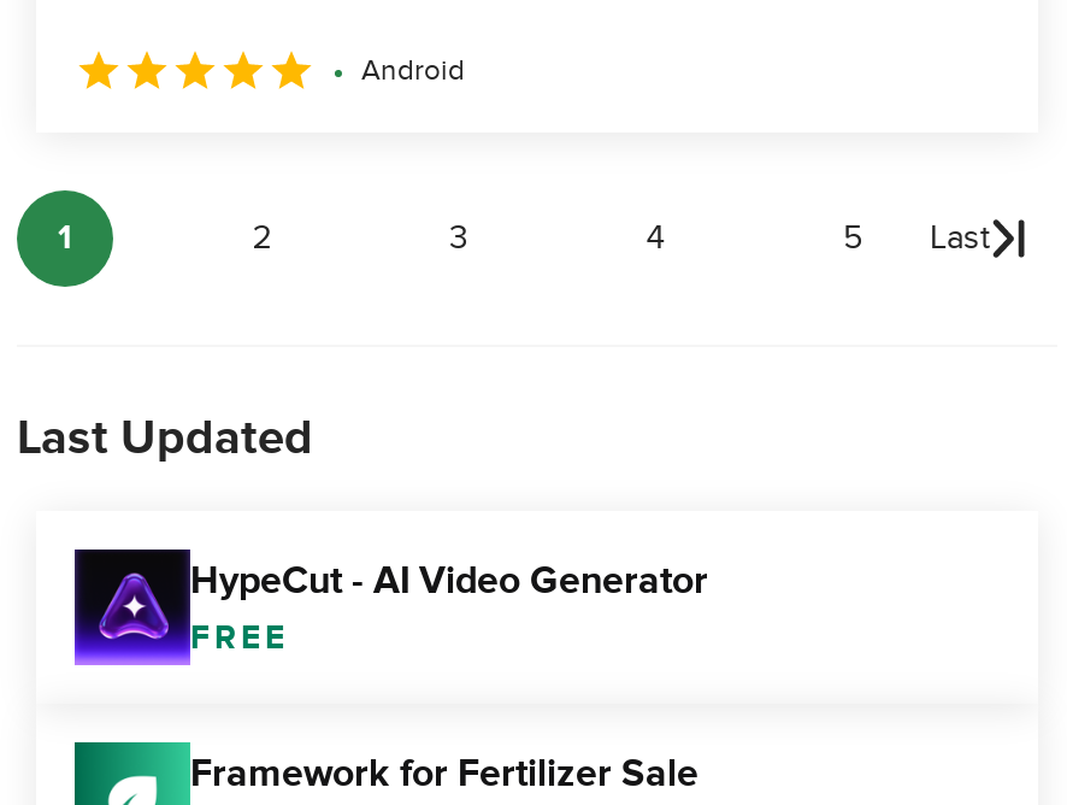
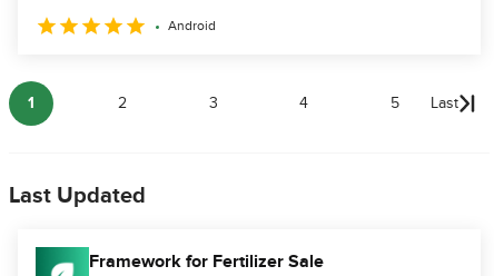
- [image]
- HypeCut - AI Video Generator
- FREE
